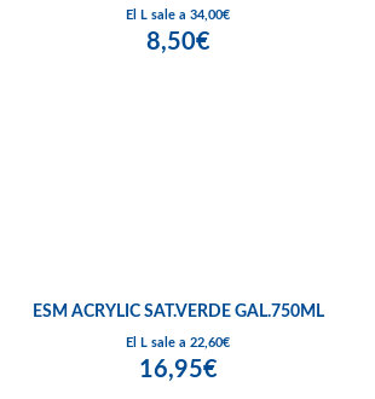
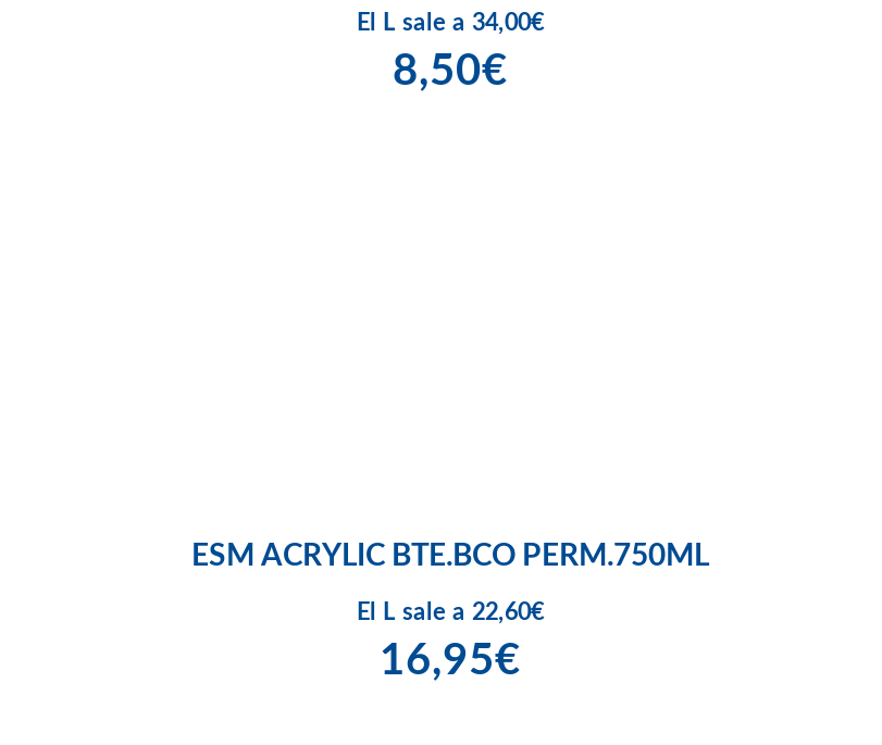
- ESM ACRYLIC SAT.VERDE GAL.750ML
+ ESM ACRYLIC BTE.BCO PERM.750ML
